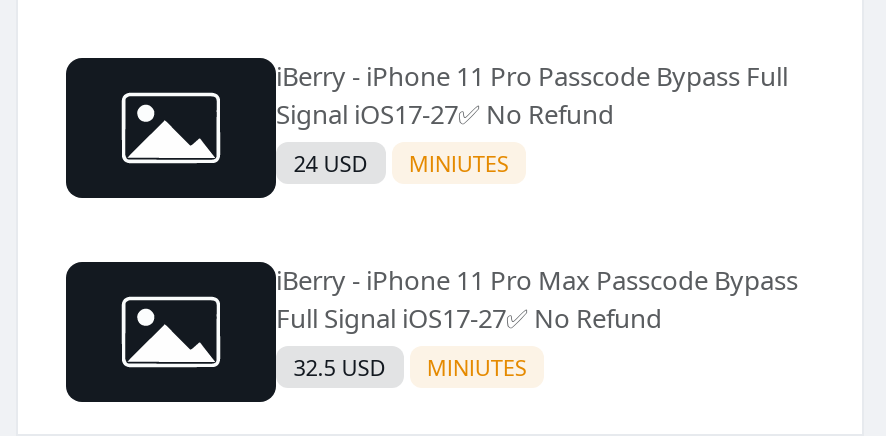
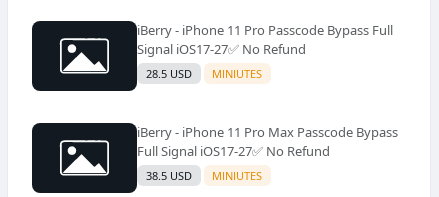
- 24 USD MINIUTES
+ 28.5 USD MINIUTES

- 32.5 USD MINIUTES
+ 38.5 USD MINIUTES
